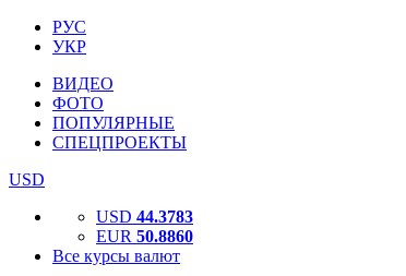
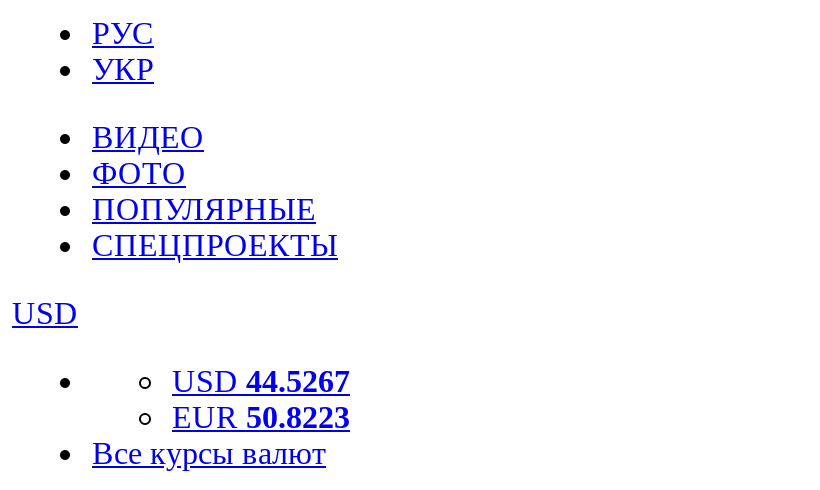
- USD 44.3783
+ USD 44.5267

- EUR 50.8860
+ EUR 50.8223
